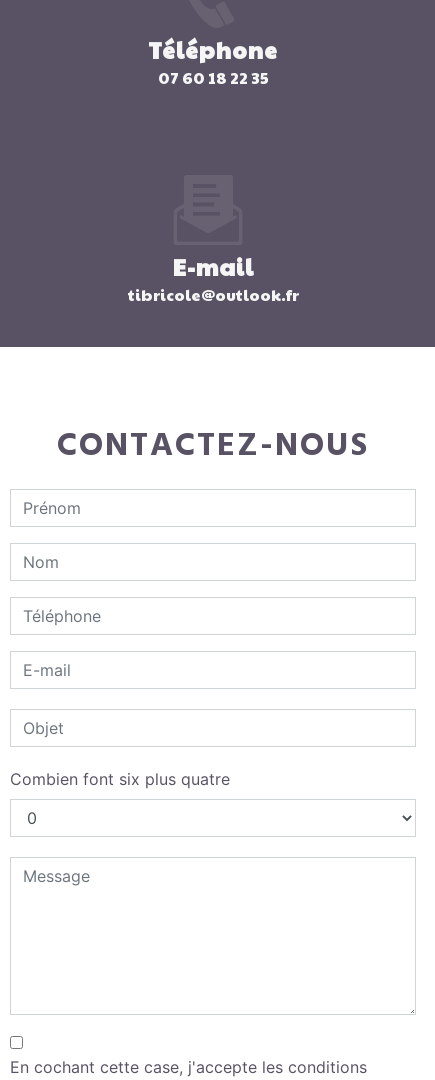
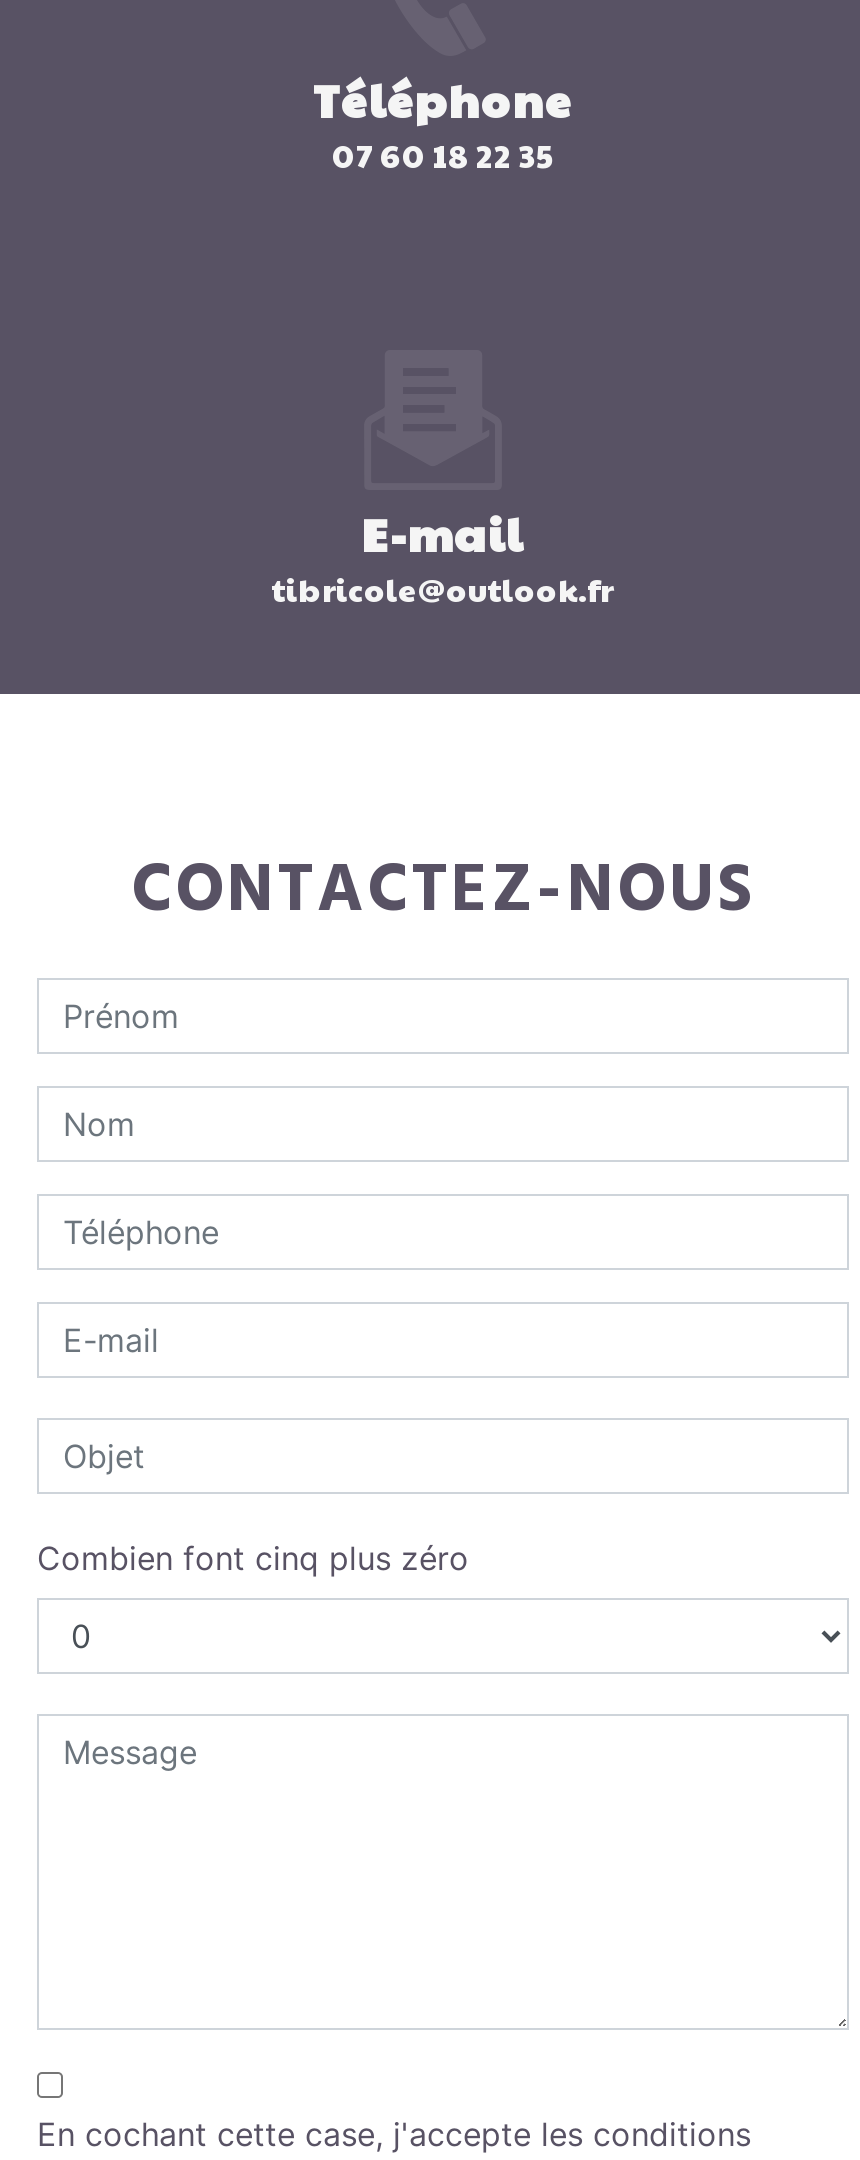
- Combien font six plus quatre
+ Combien font cinq plus zéro
